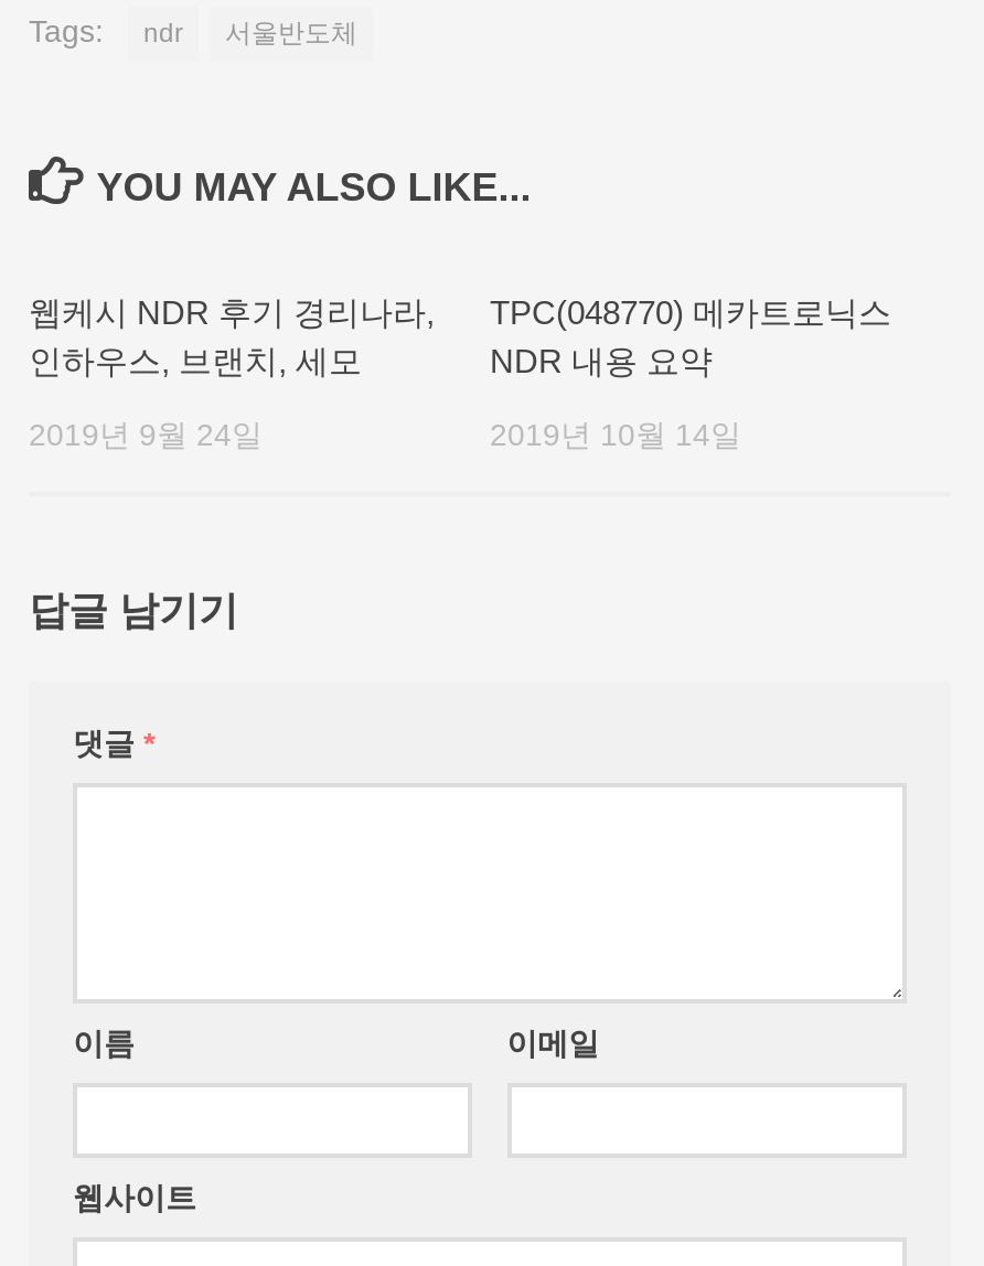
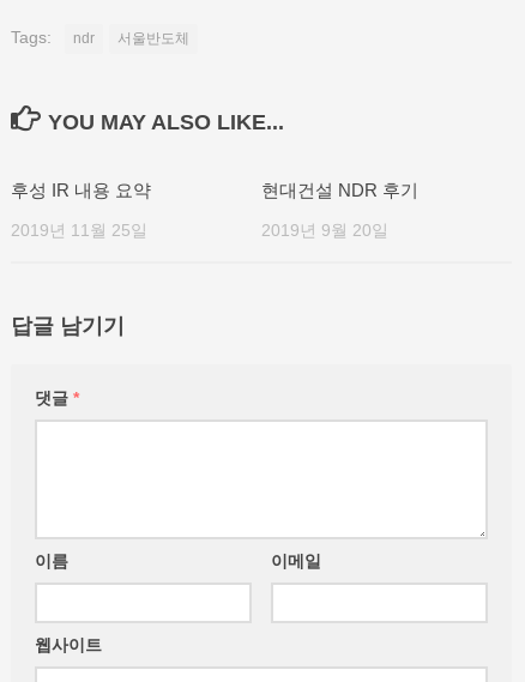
- 웹케시 NDR 후기 경리나라,
- 인하우스, 브랜치, 세모
+ 후성 IR 내용 요약

- TPC(048770) 메카트로닉스
- NDR 내용 요약
+ 현대건설 NDR 후기

- 2019년 9월 24일
+ 2019년 11월 25일

- 2019년 10월 14일
+ 2019년 9월 20일
